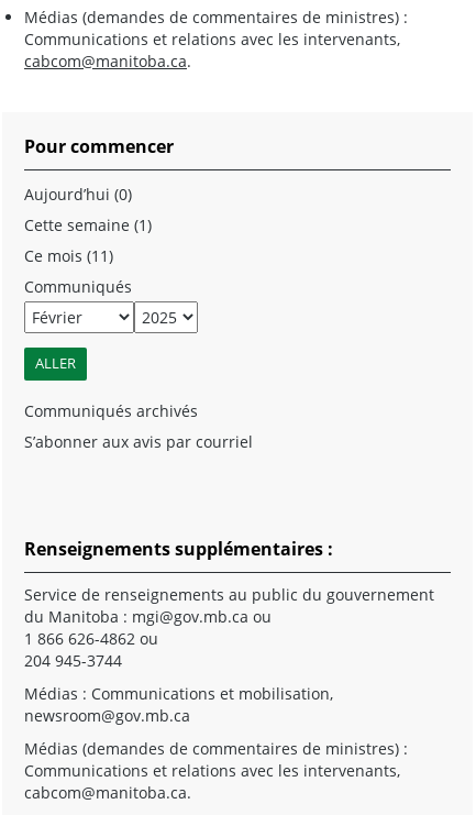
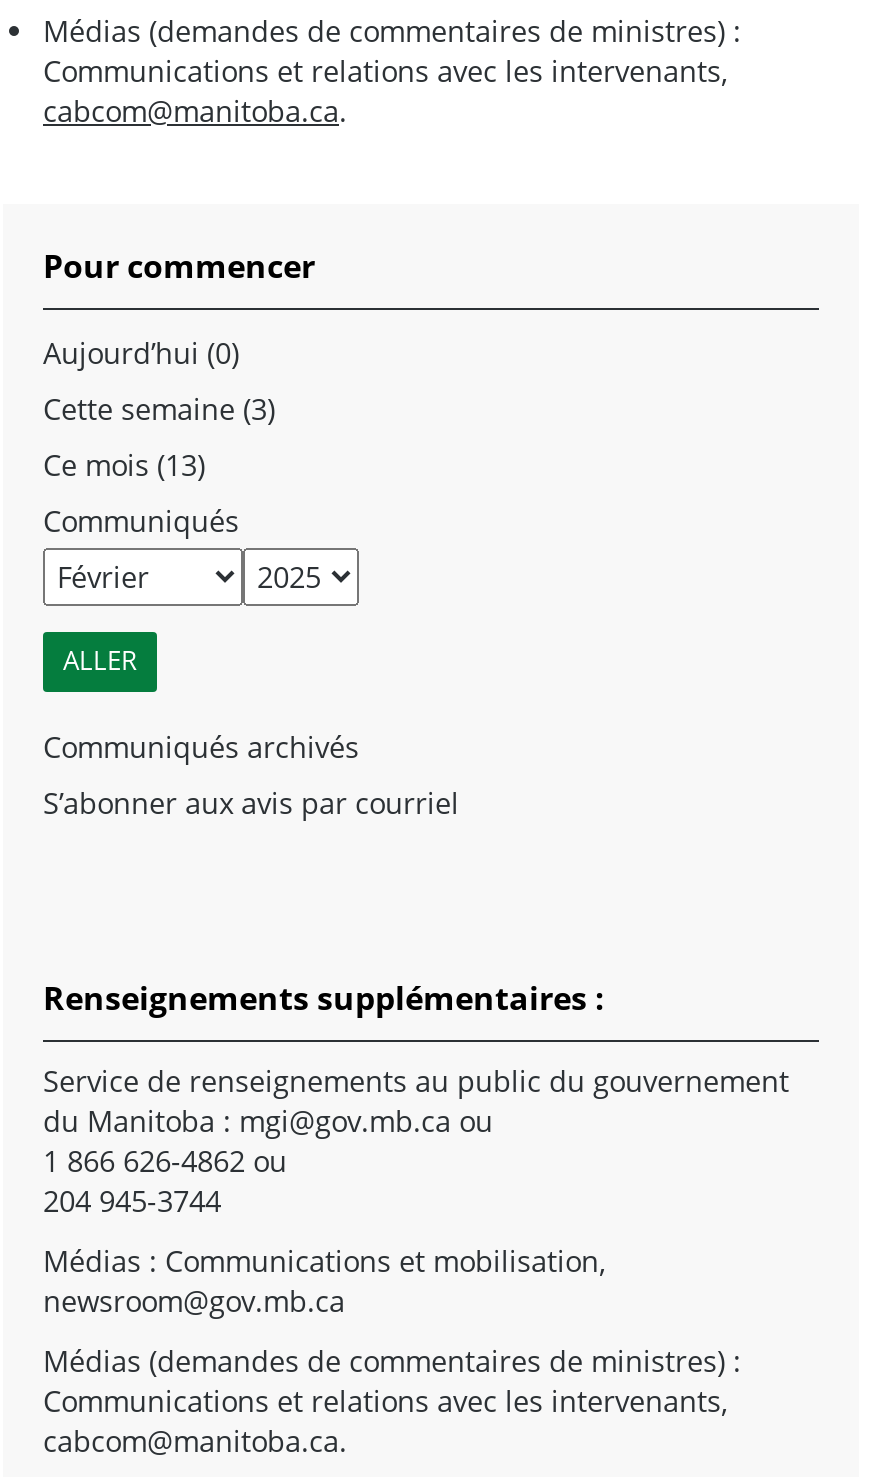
- Cette semaine (1)
+ Cette semaine (3)

- Ce mois (11)
+ Ce mois (13)
